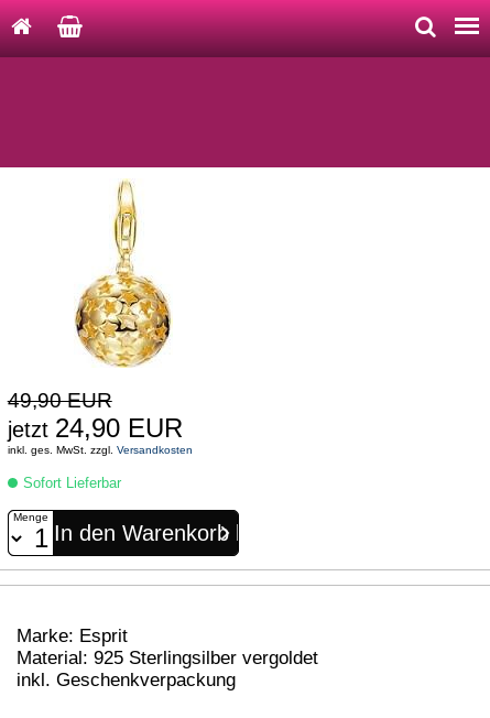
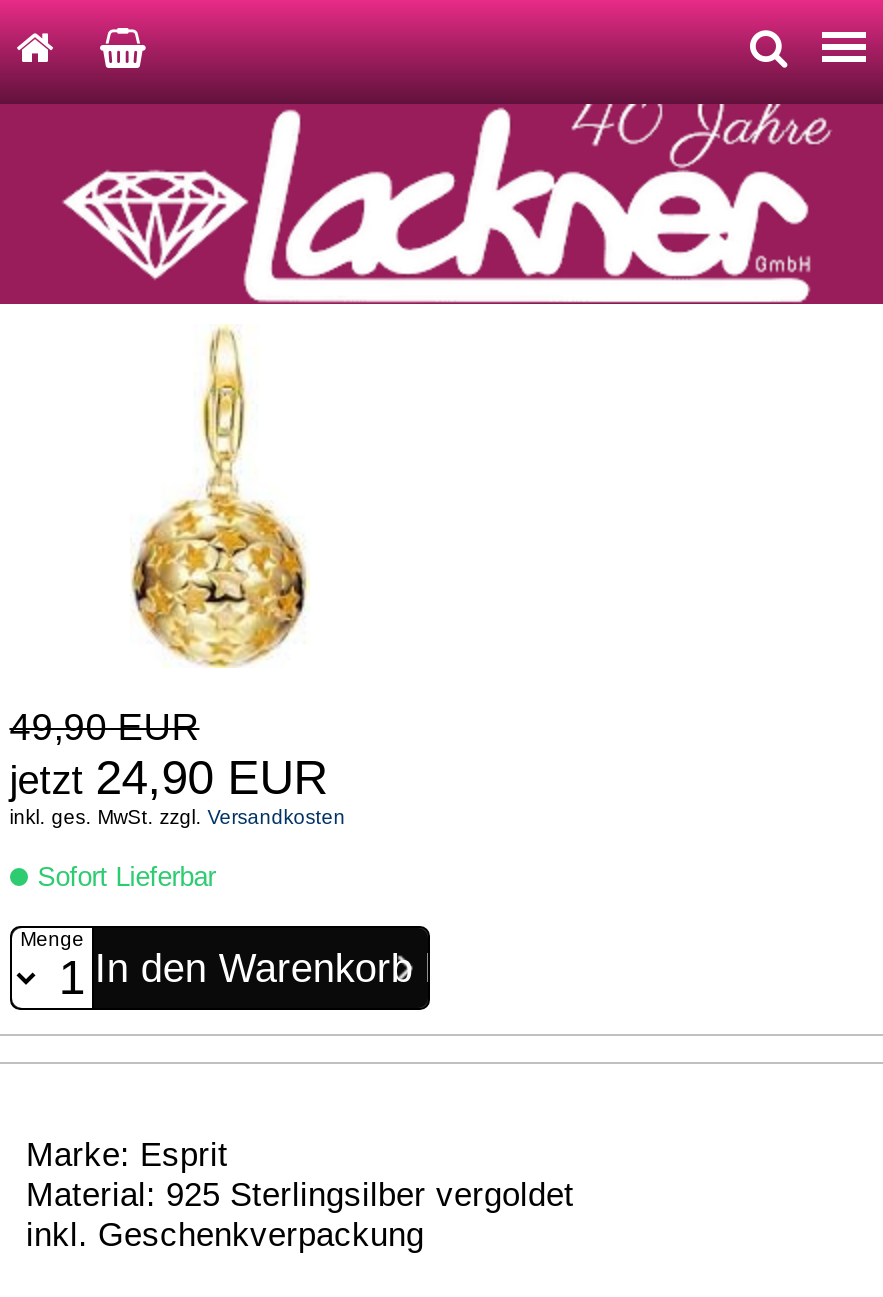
+ [image]
